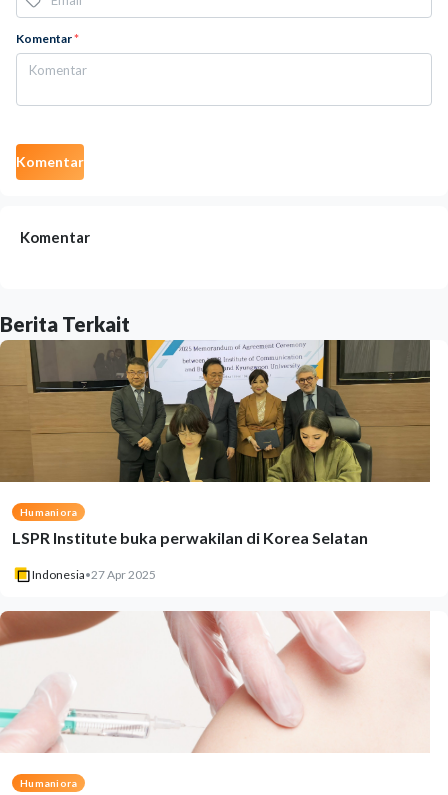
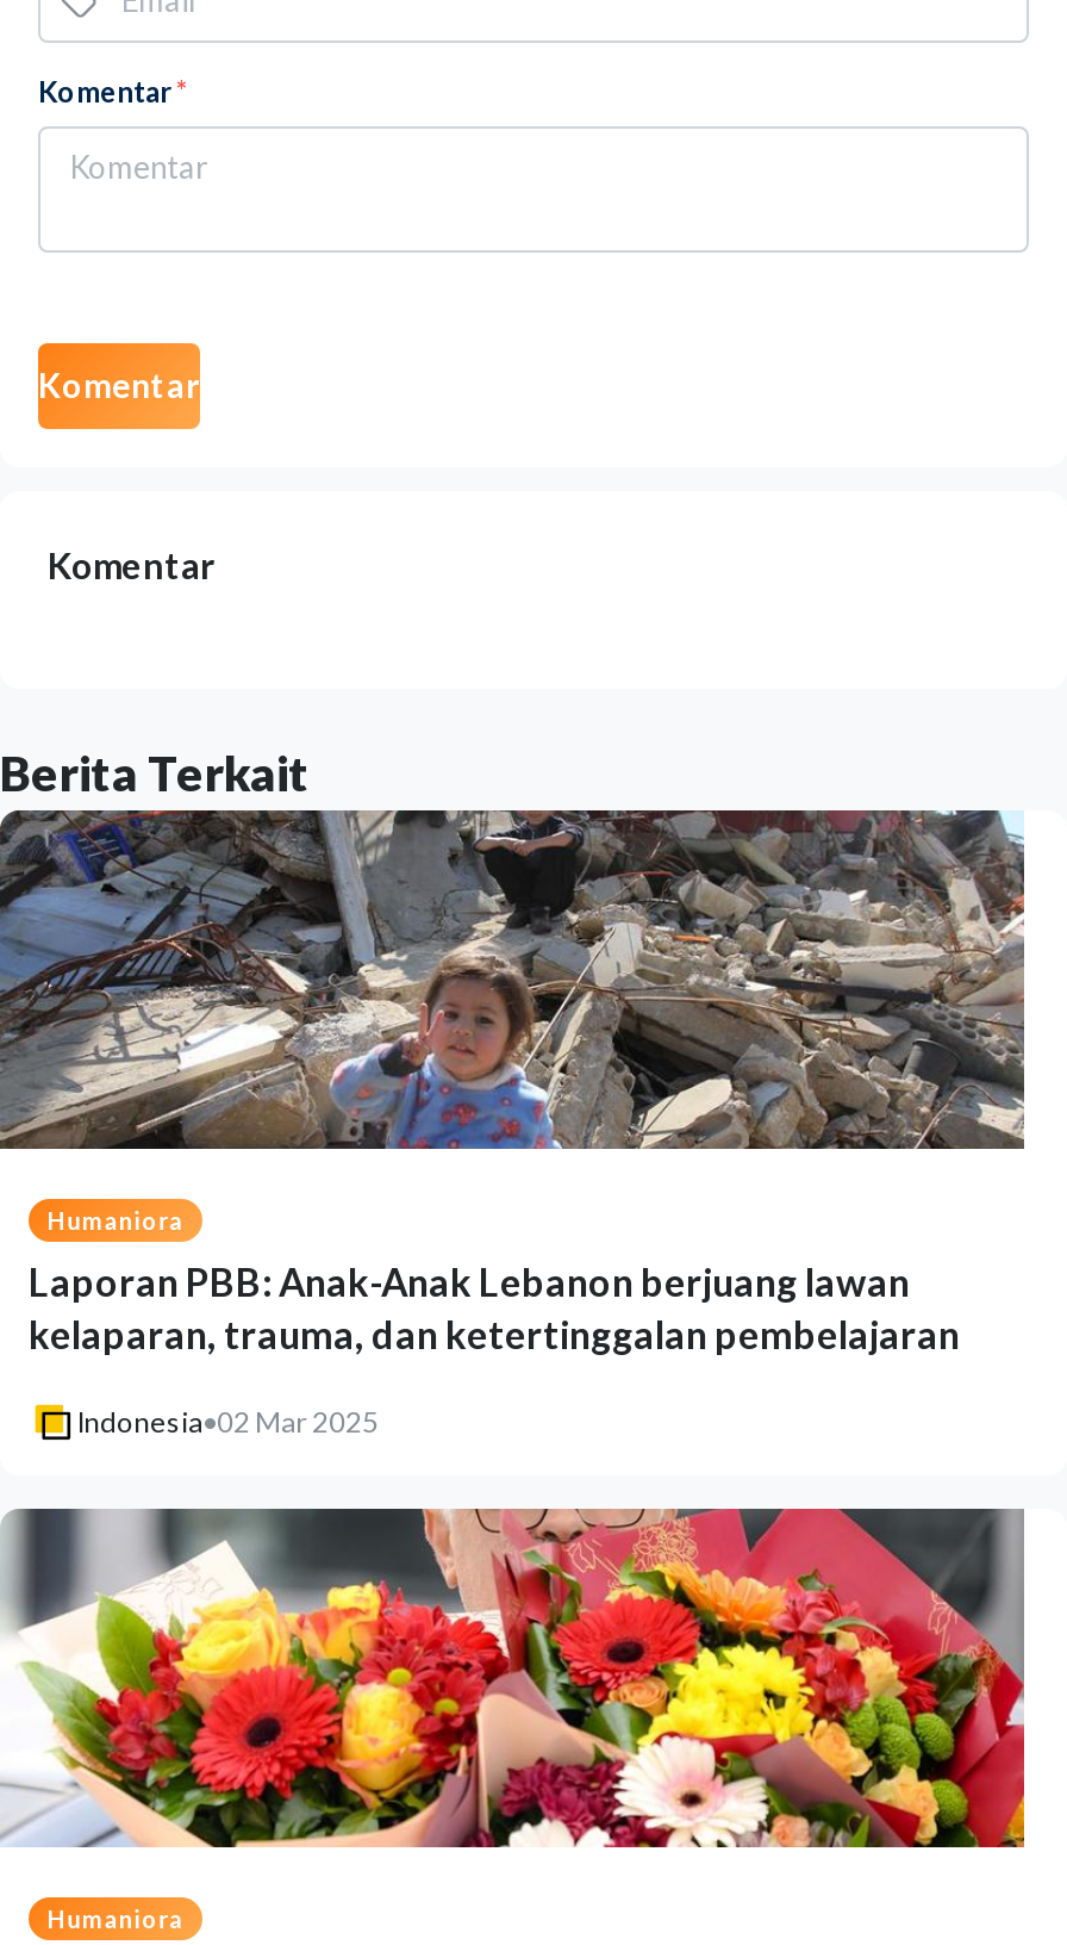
- [image]
+ [image]

- LSPR Institute buka perwakilan di Korea Selatan
+ Laporan PBB: Anak-Anak Lebanon berjuang lawan
+ kelaparan, trauma, dan ketertinggalan pembelajaran

- Indonesia•27 Apr 2025
+ Indonesia•02 Mar 2025

- [image]
+ [image]
